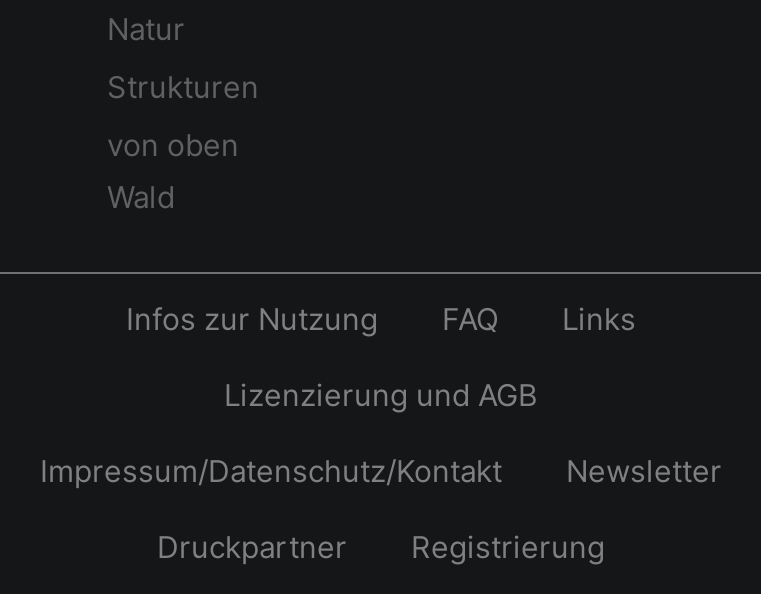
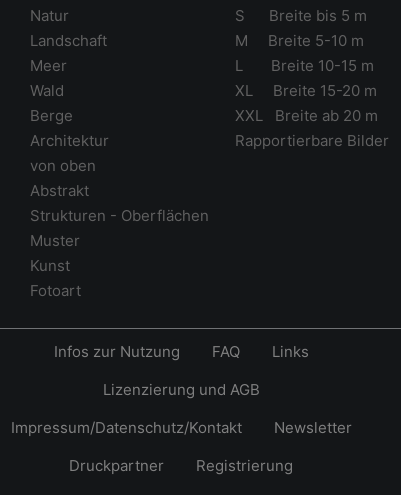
- Strukturen
- von oben
+ S Breite bis 5 m
+ Landschaft
+ M Breite 5-10 m
+ Meer
+ L Breite 10-15 m

+ XL Breite 15-20 m
+ Berge
+ XXL Breite ab 20 m
+ Architektur
+ Rapportierbare Bilder
+ von oben
+ Abstrakt
+ Strukturen - Oberflächen
+ Muster
+ Kunst
+ Fotoart
